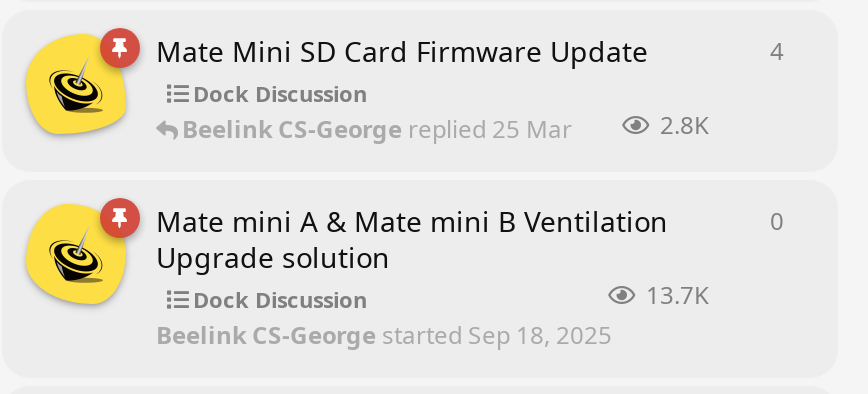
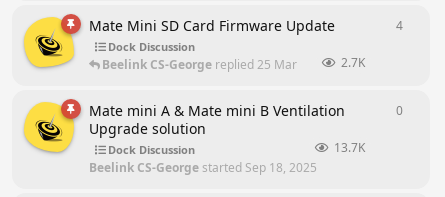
- 2.8K
+ 2.7K
